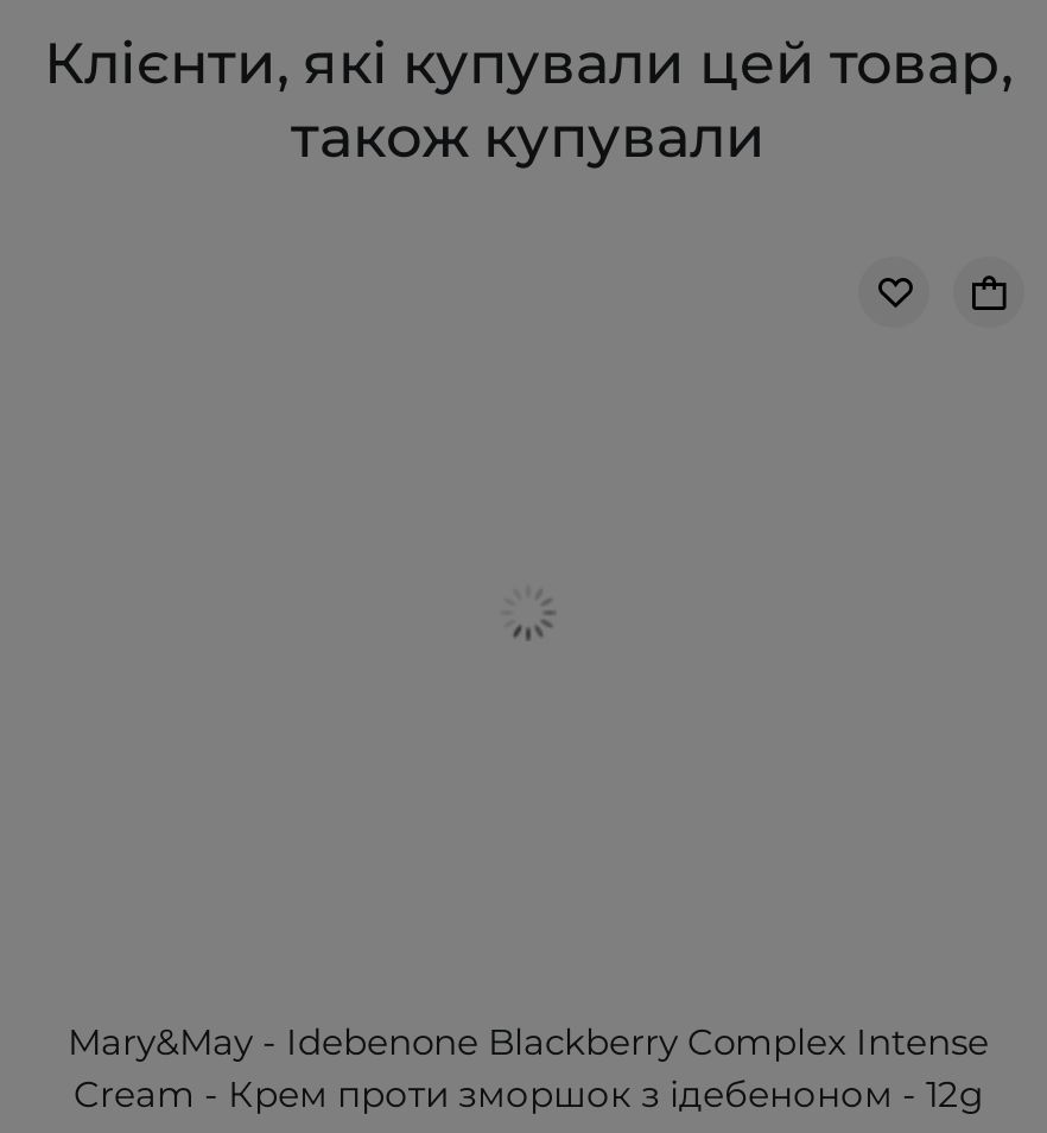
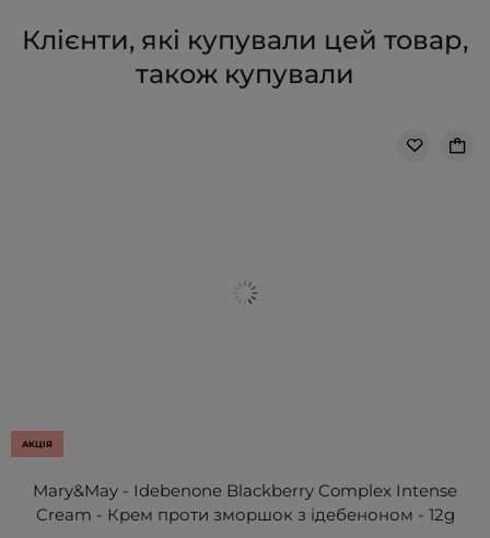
+ АКЦІЯ
